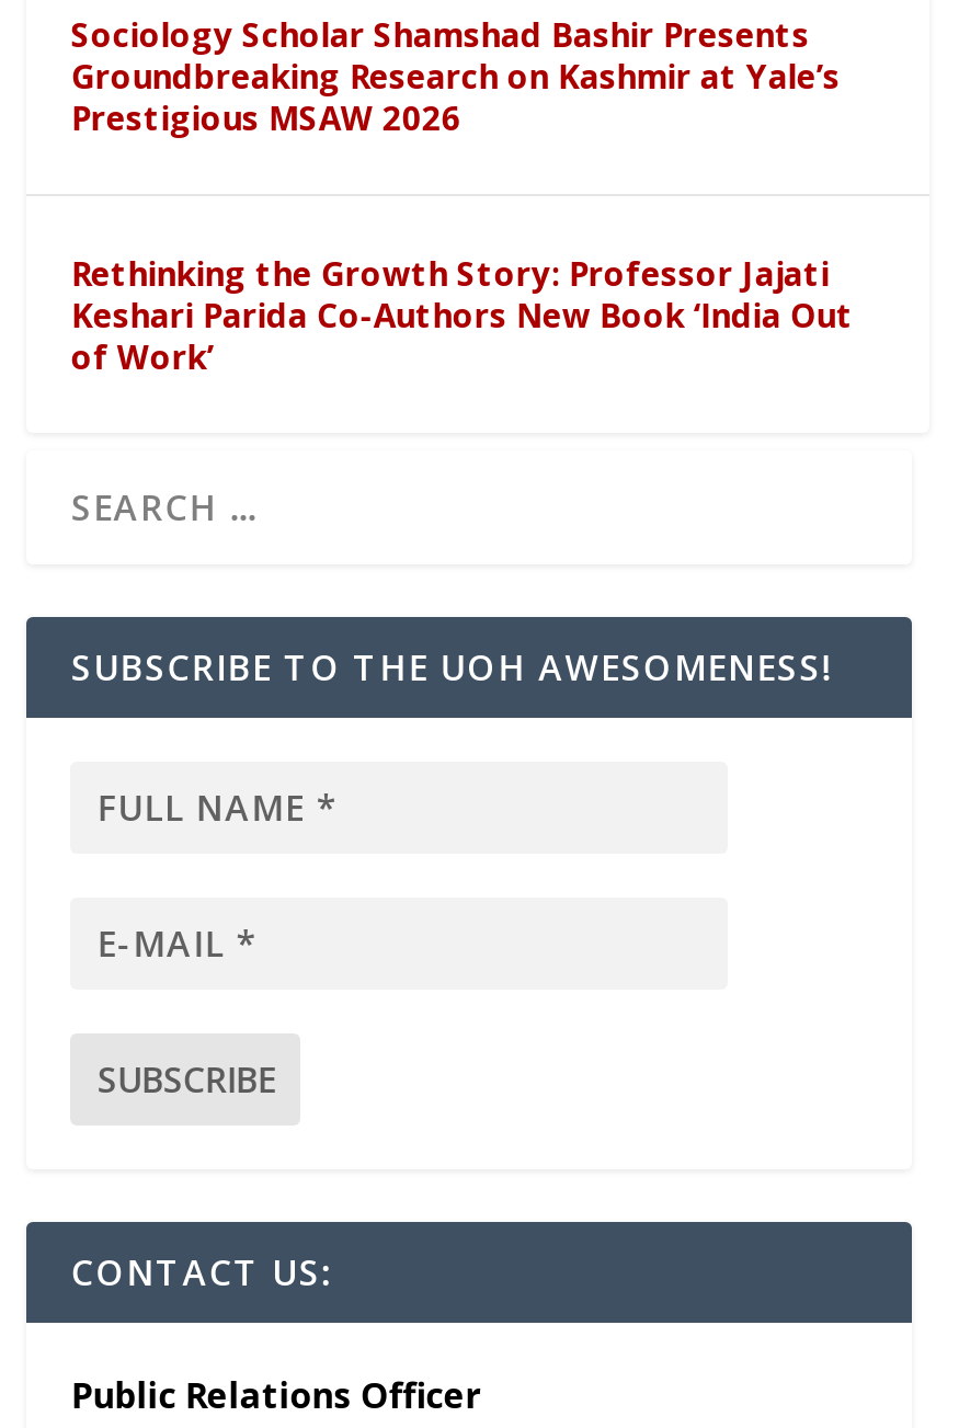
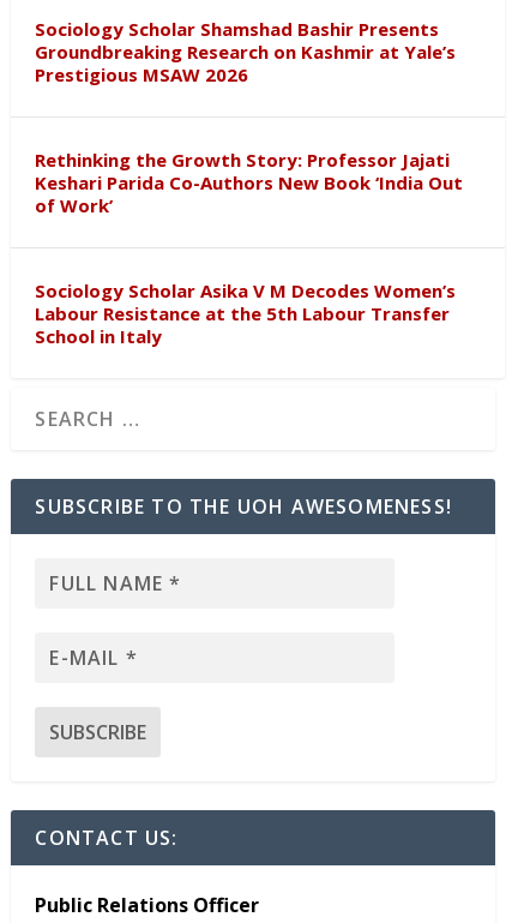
+ Sociology Scholar Asika V M Decodes Women’s
+ Labour Resistance at the 5th Labour Transfer
+ School in Italy
